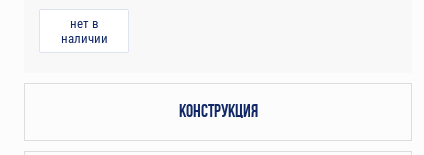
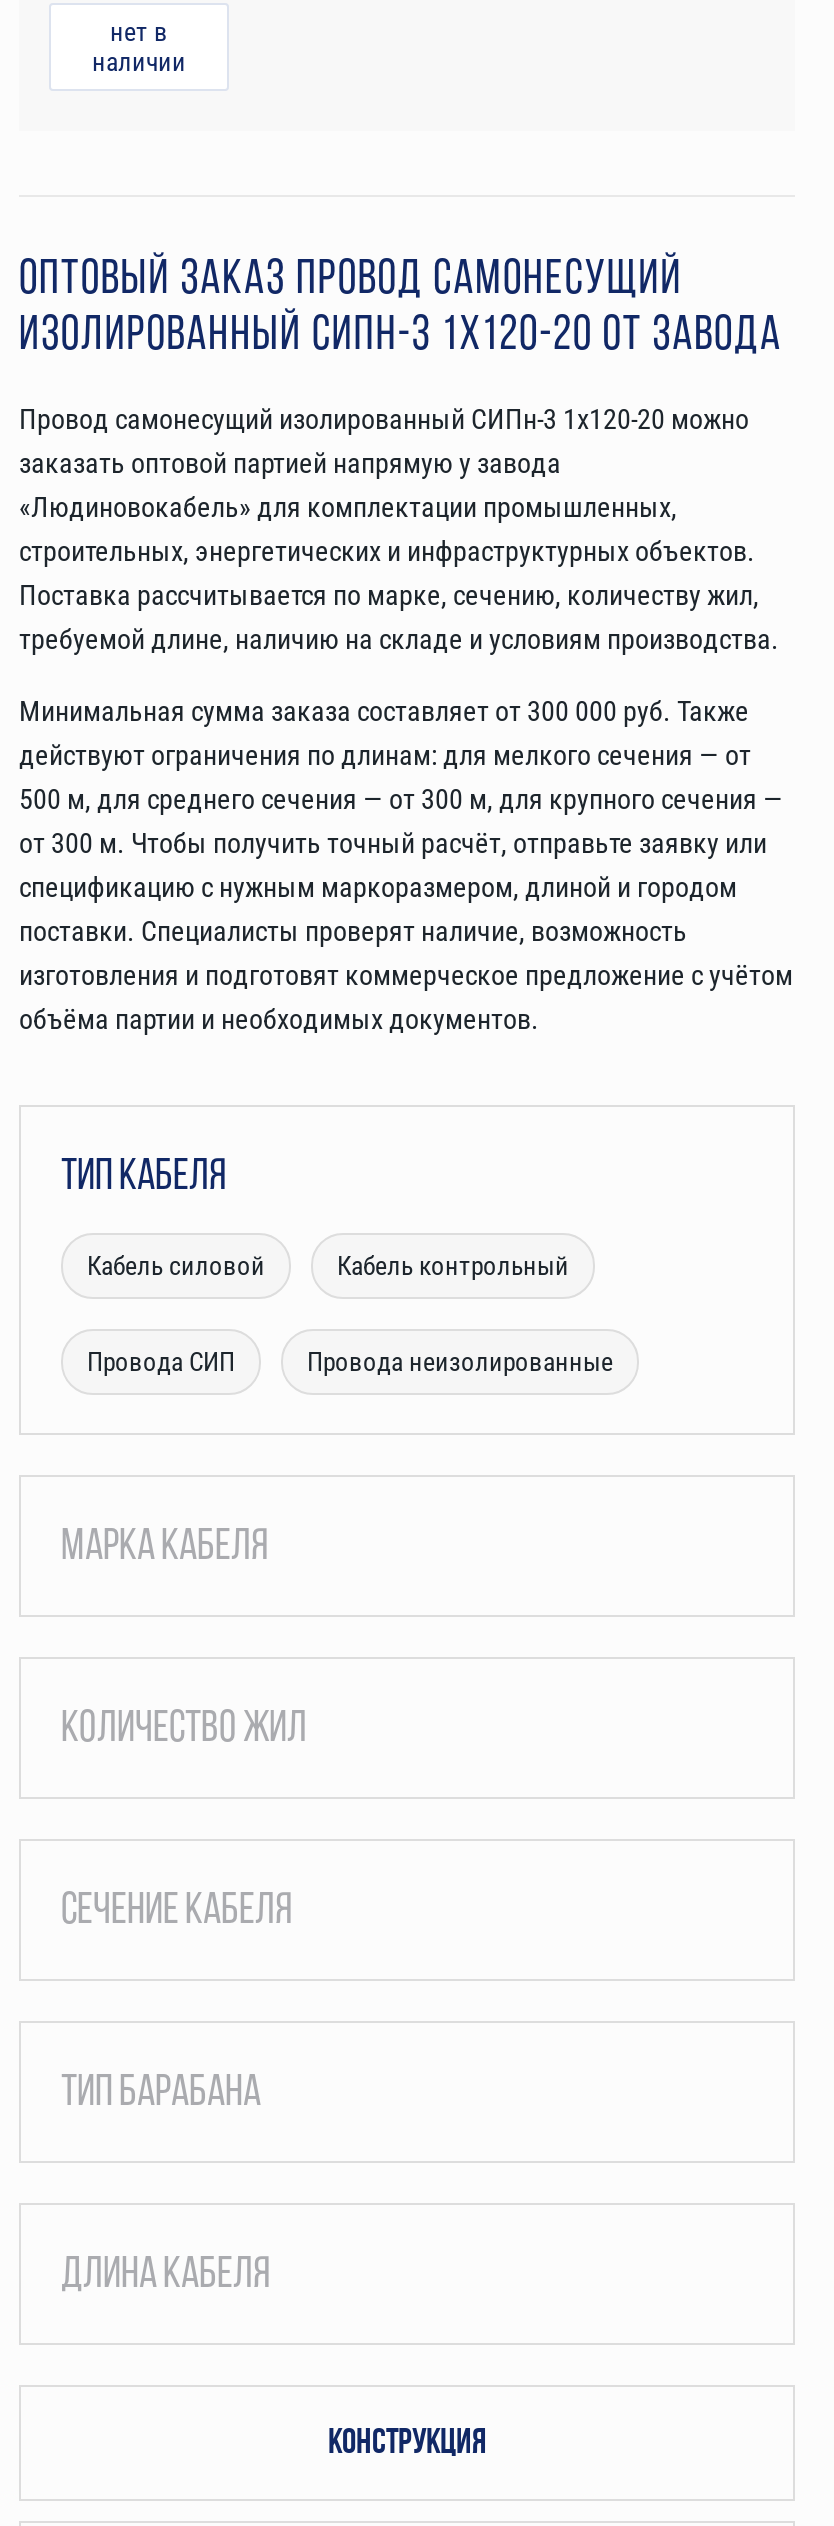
+ ОПТОВЫЙ ЗАКАЗ ПРОВОД САМОНЕСУЩИЙ
+ ИЗОЛИРОВАННЫЙ СИПН-3 1Х120-20 ОТ ЗАВОДА
+ Провод самонесущий изолированный СИПн-3 1х120-20 можно
+ заказать оптовой партией напрямую у завода
+ «Людиновокабель» для комплектации промышленных,
+ строительных, энергетических и инфраструктурных объектов.
+ Поставка рассчитывается по марке, сечению, количеству жил,
+ требуемой длине, наличию на складе и условиям производства.
+ Минимальная сумма заказа составляет от 300 000 руб. Также
+ действуют ограничения по длинам: для мелкого сечения — от
+ 500 м, для среднего сечения — от 300 м, для крупного сечения —
+ от 300 м. Чтобы получить точный расчёт, отправьте заявку или
+ спецификацию с нужным маркоразмером, длиной и городом
+ поставки. Специалисты проверят наличие, возможность
+ изготовления и подготовят коммерческое предложение с учётом
+ объёма партии и необходимых документов.

+ ТИП КАБЕЛЯ
+ Кабель силовой
+ Кабель контрольный
+ Провода СИП
+ Провода неизолированные

+ МАРКА КАБЕЛЯ

+ КОЛИЧЕСТВО ЖИЛ

+ СЕЧЕНИЕ КАБЕЛЯ

+ ТИП БАРАБАНА

+ ДЛИНА КАБЕЛЯ
